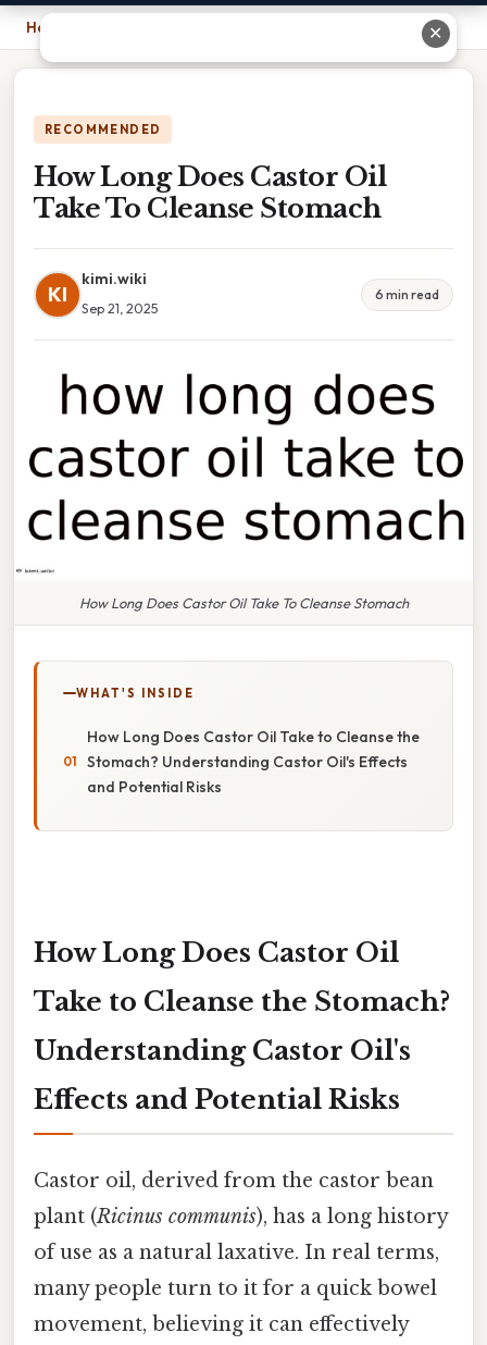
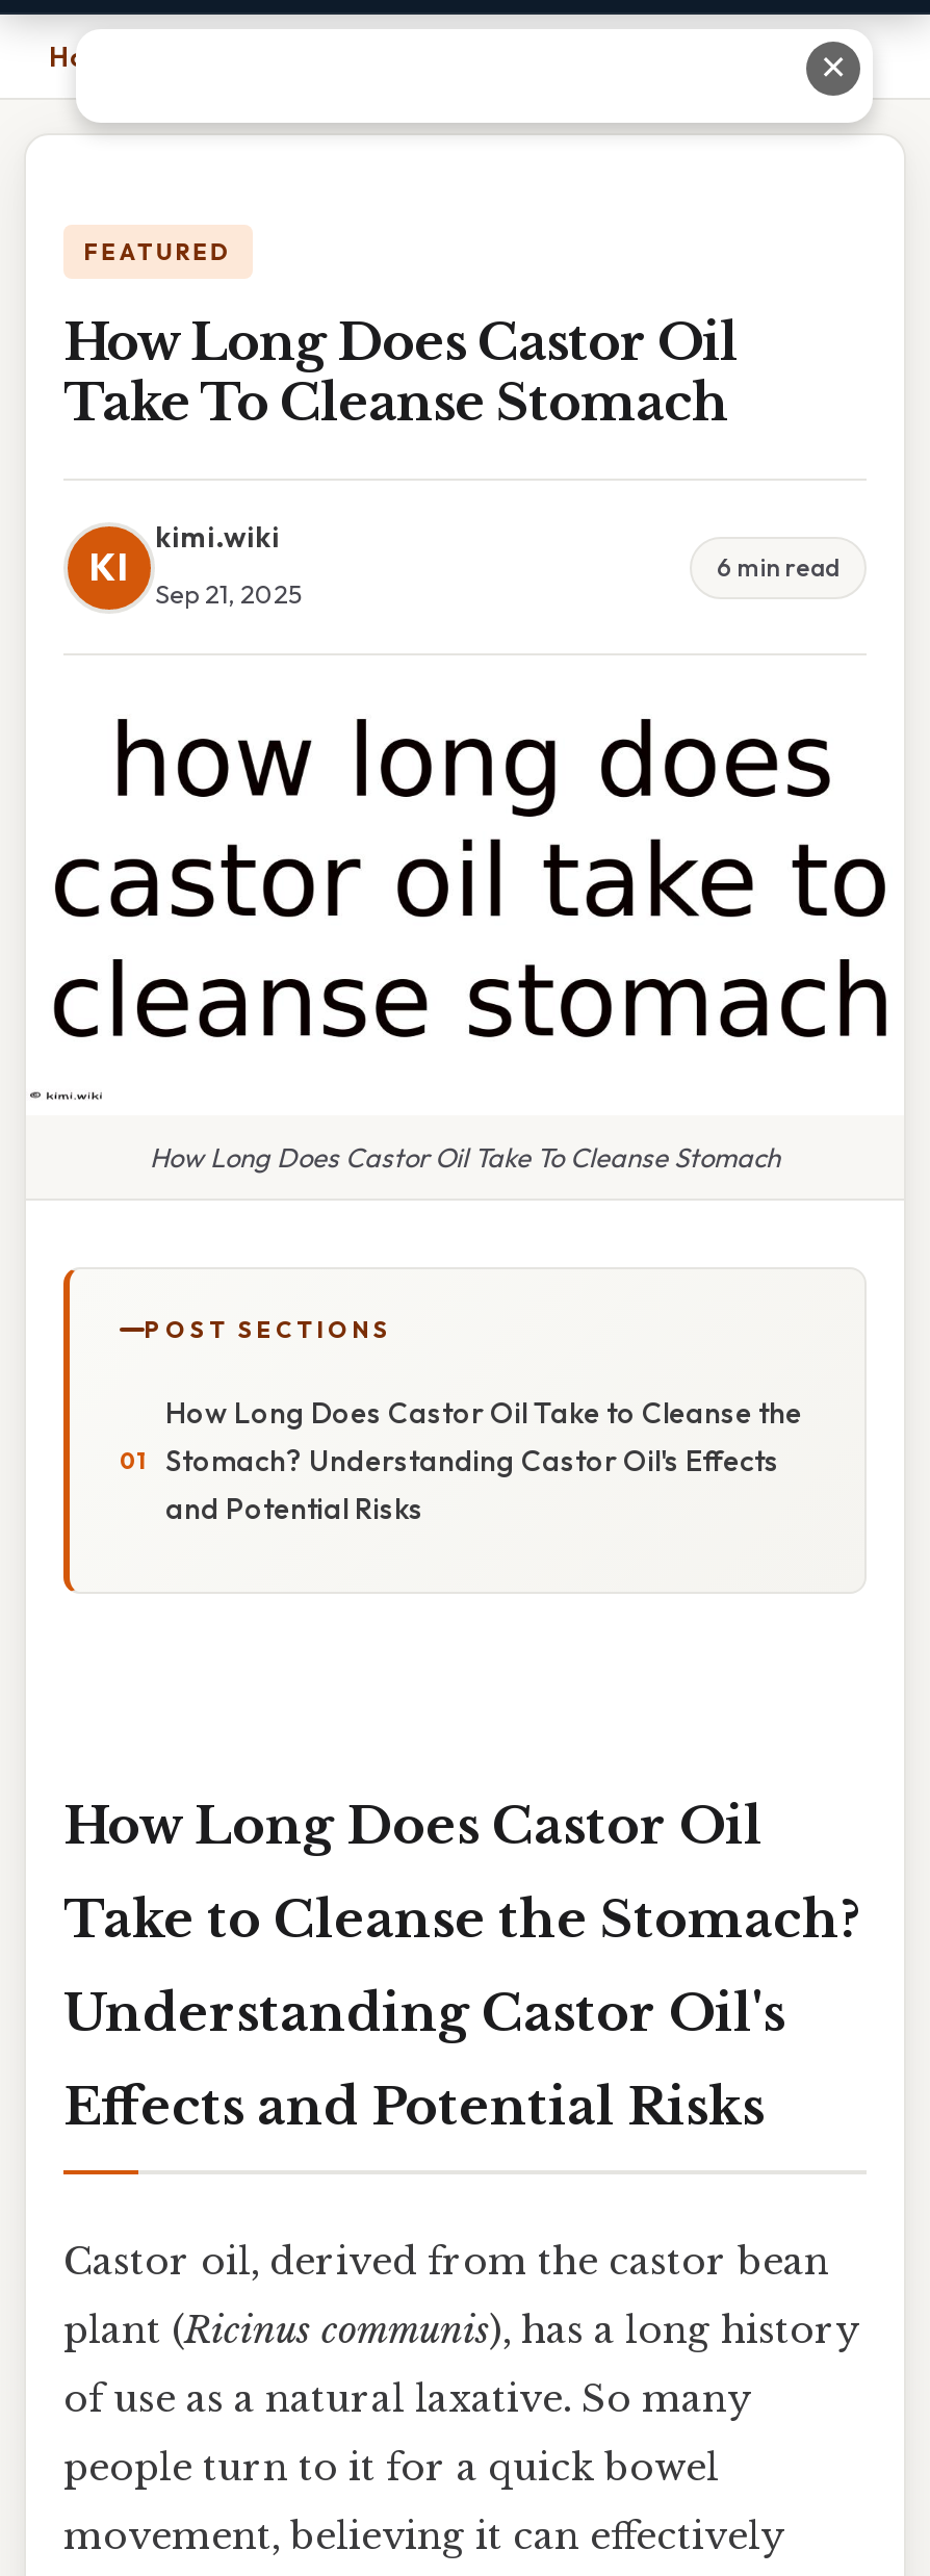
- RECOMMENDED
+ FEATURED

- WHAT'S INSIDE
+ POST SECTIONS

- of use as a natural laxative. In real terms,
+ of use as a natural laxative. So many

- many people turn to it for a quick bowel
+ people turn to it for a quick bowel
